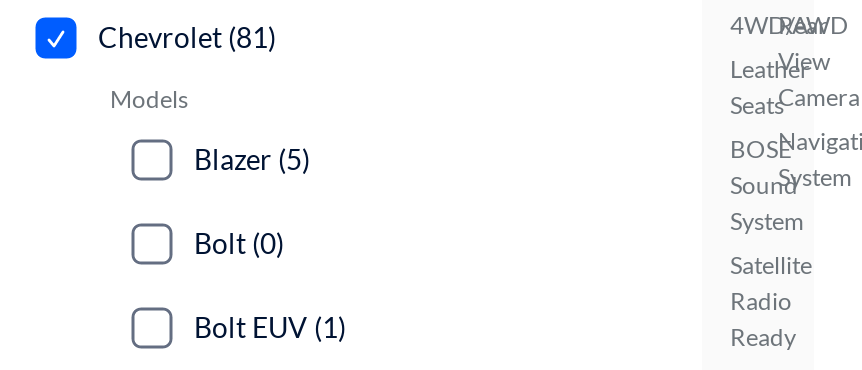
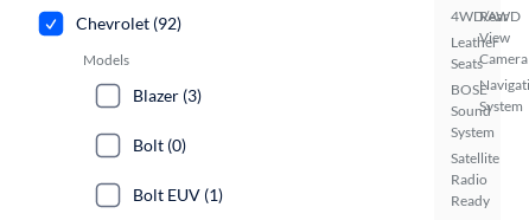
- Chevrolet (81)
+ Chevrolet (92)

- Blazer (5)
+ Blazer (3)
